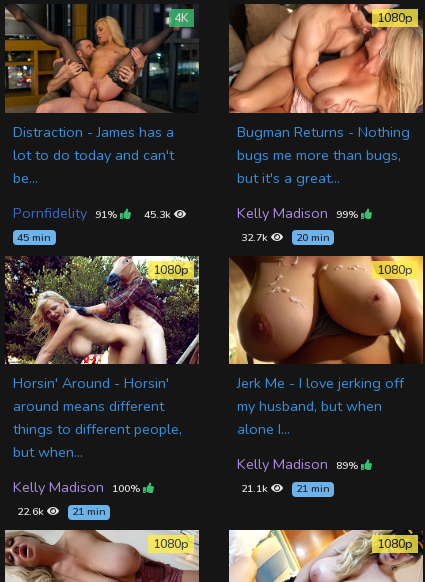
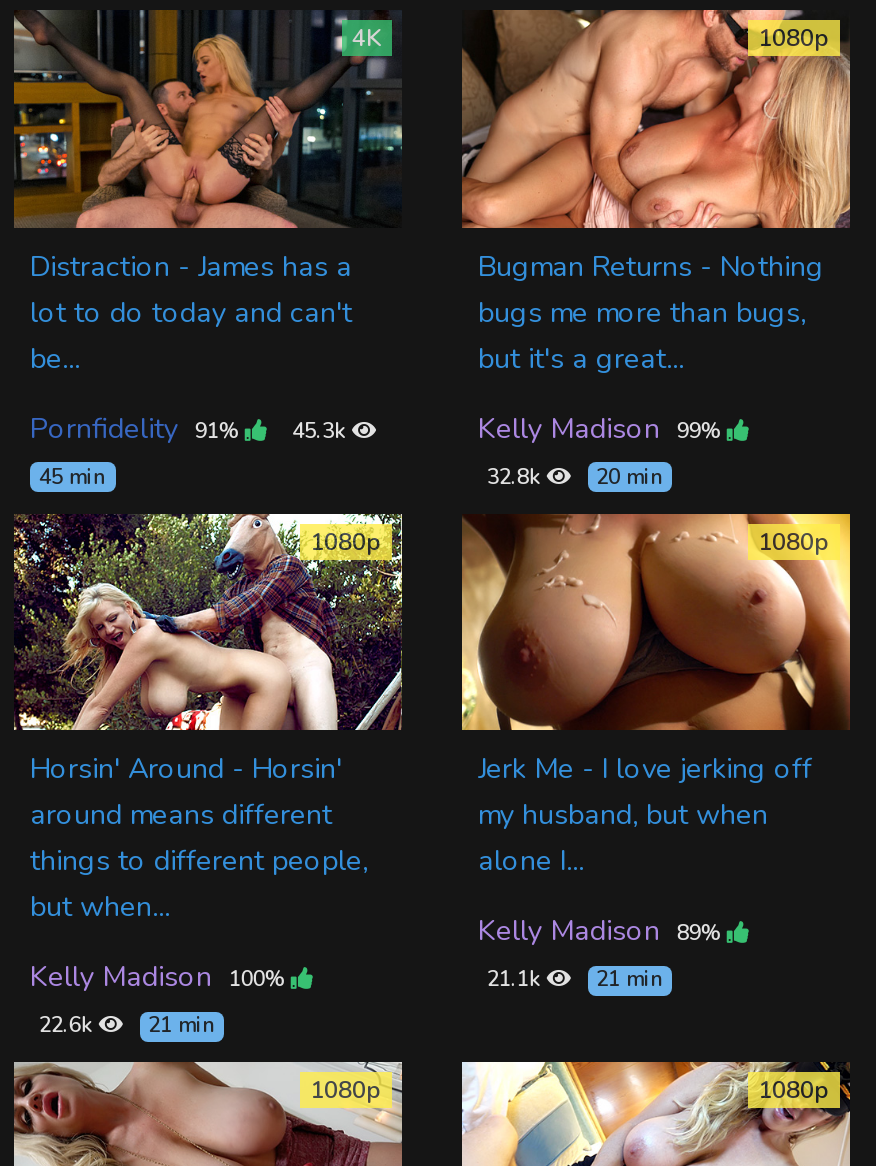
- 32.7k 20 min
+ 32.8k 20 min
